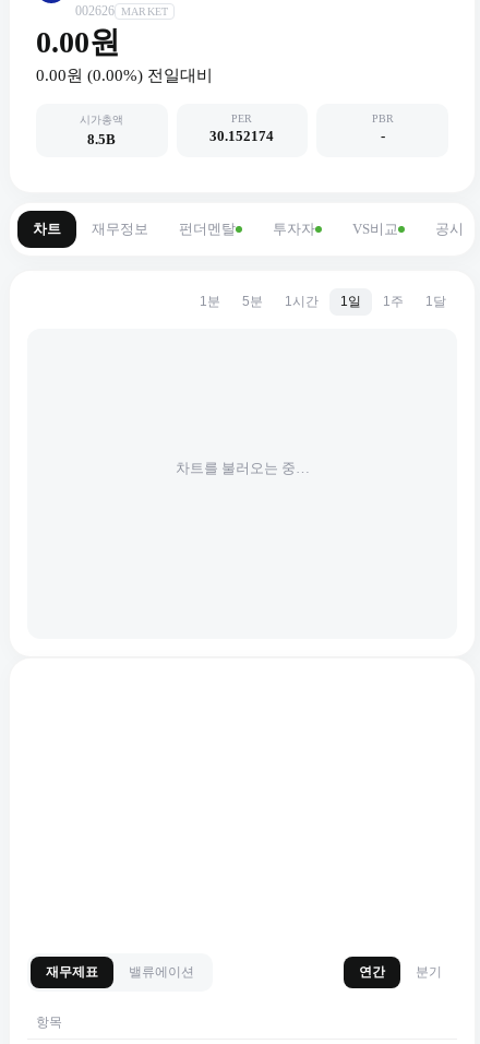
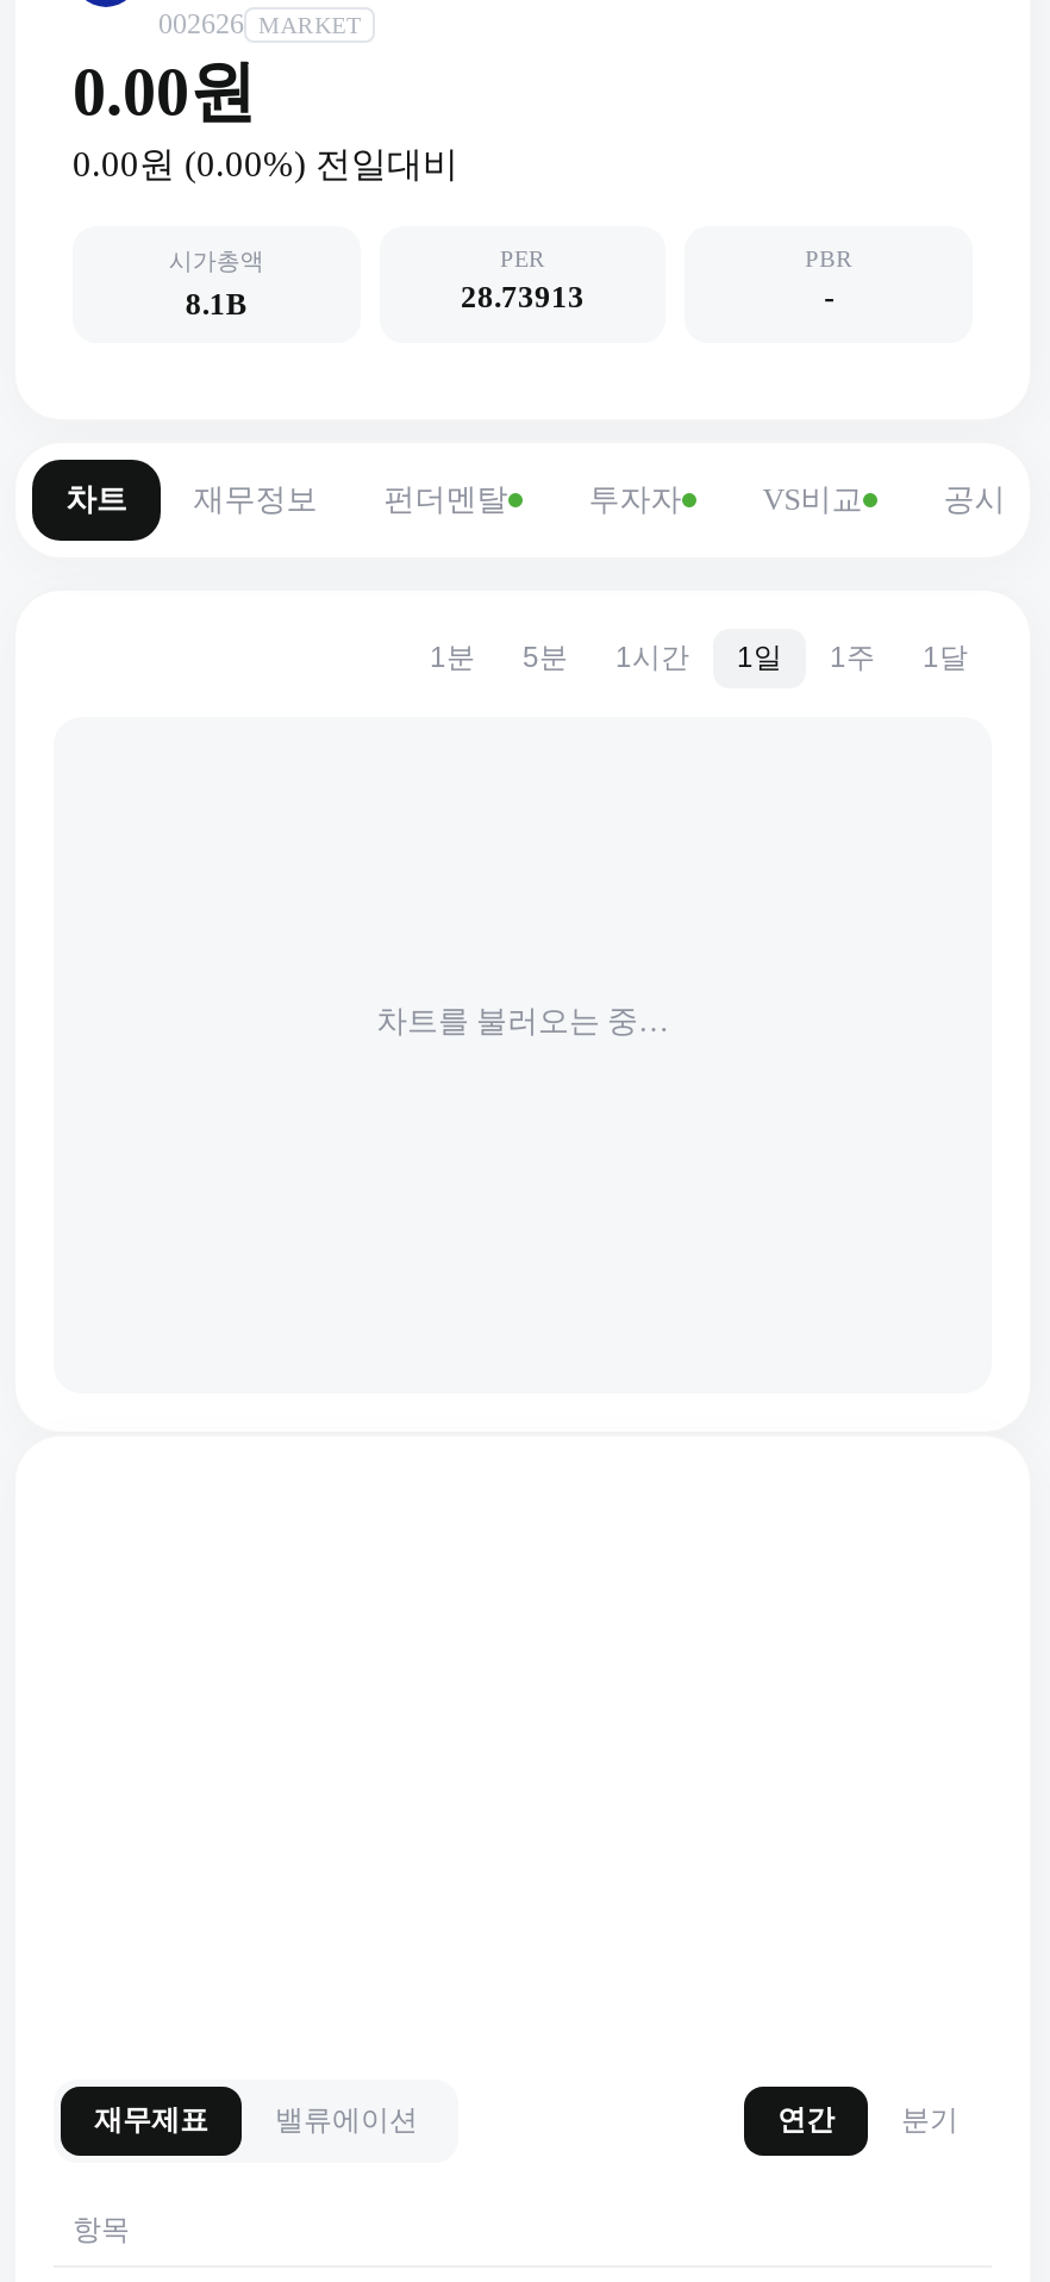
- 8.5B
+ 8.1B

- 30.152174
+ 28.73913
